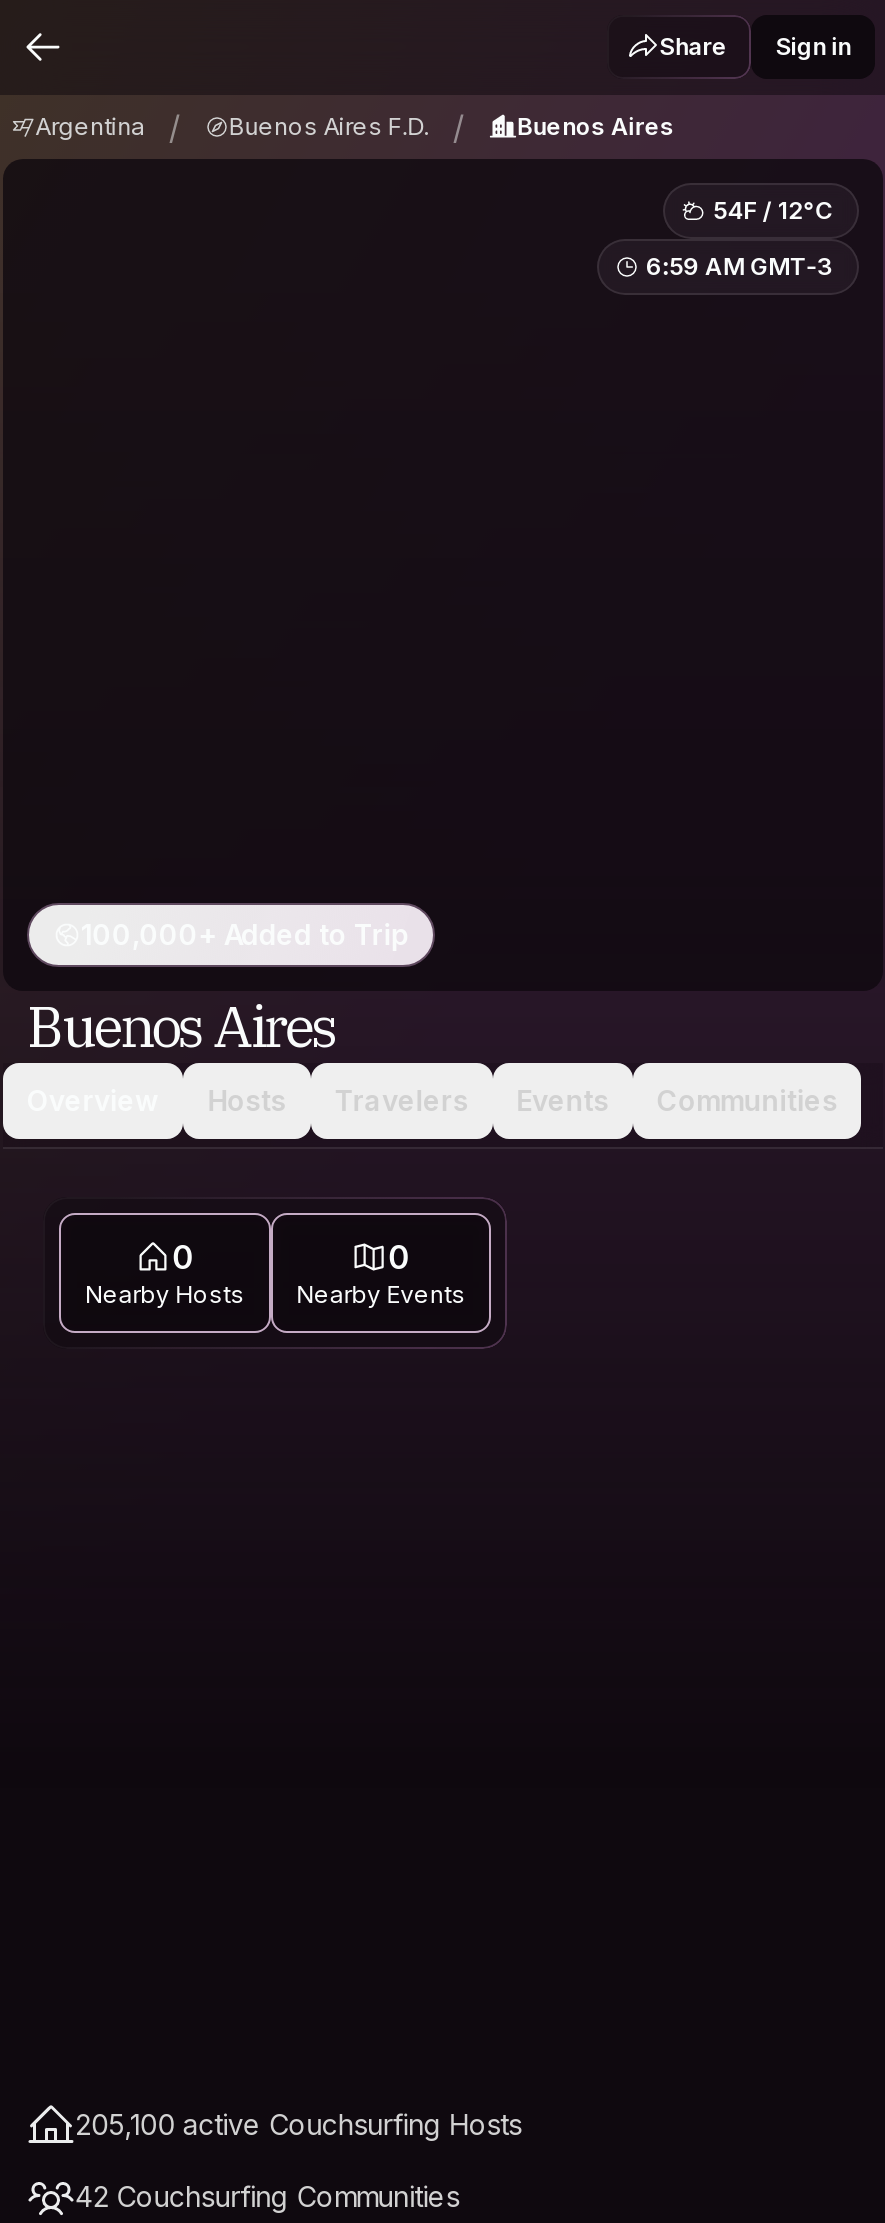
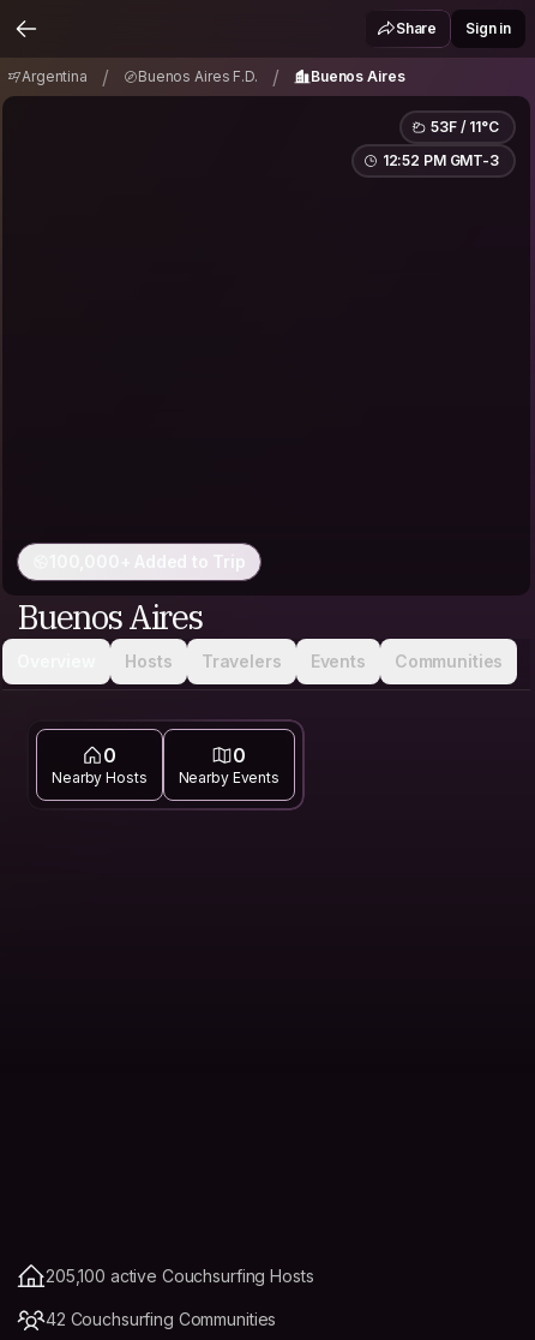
- 54F / 12°C
+ 53F / 11°C

- 6:59 AM GMT-3
+ 12:52 PM GMT-3
